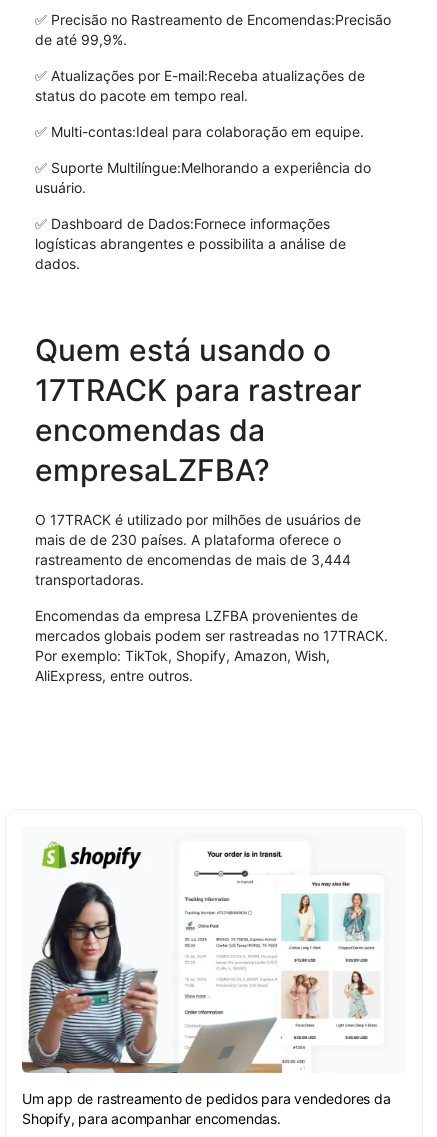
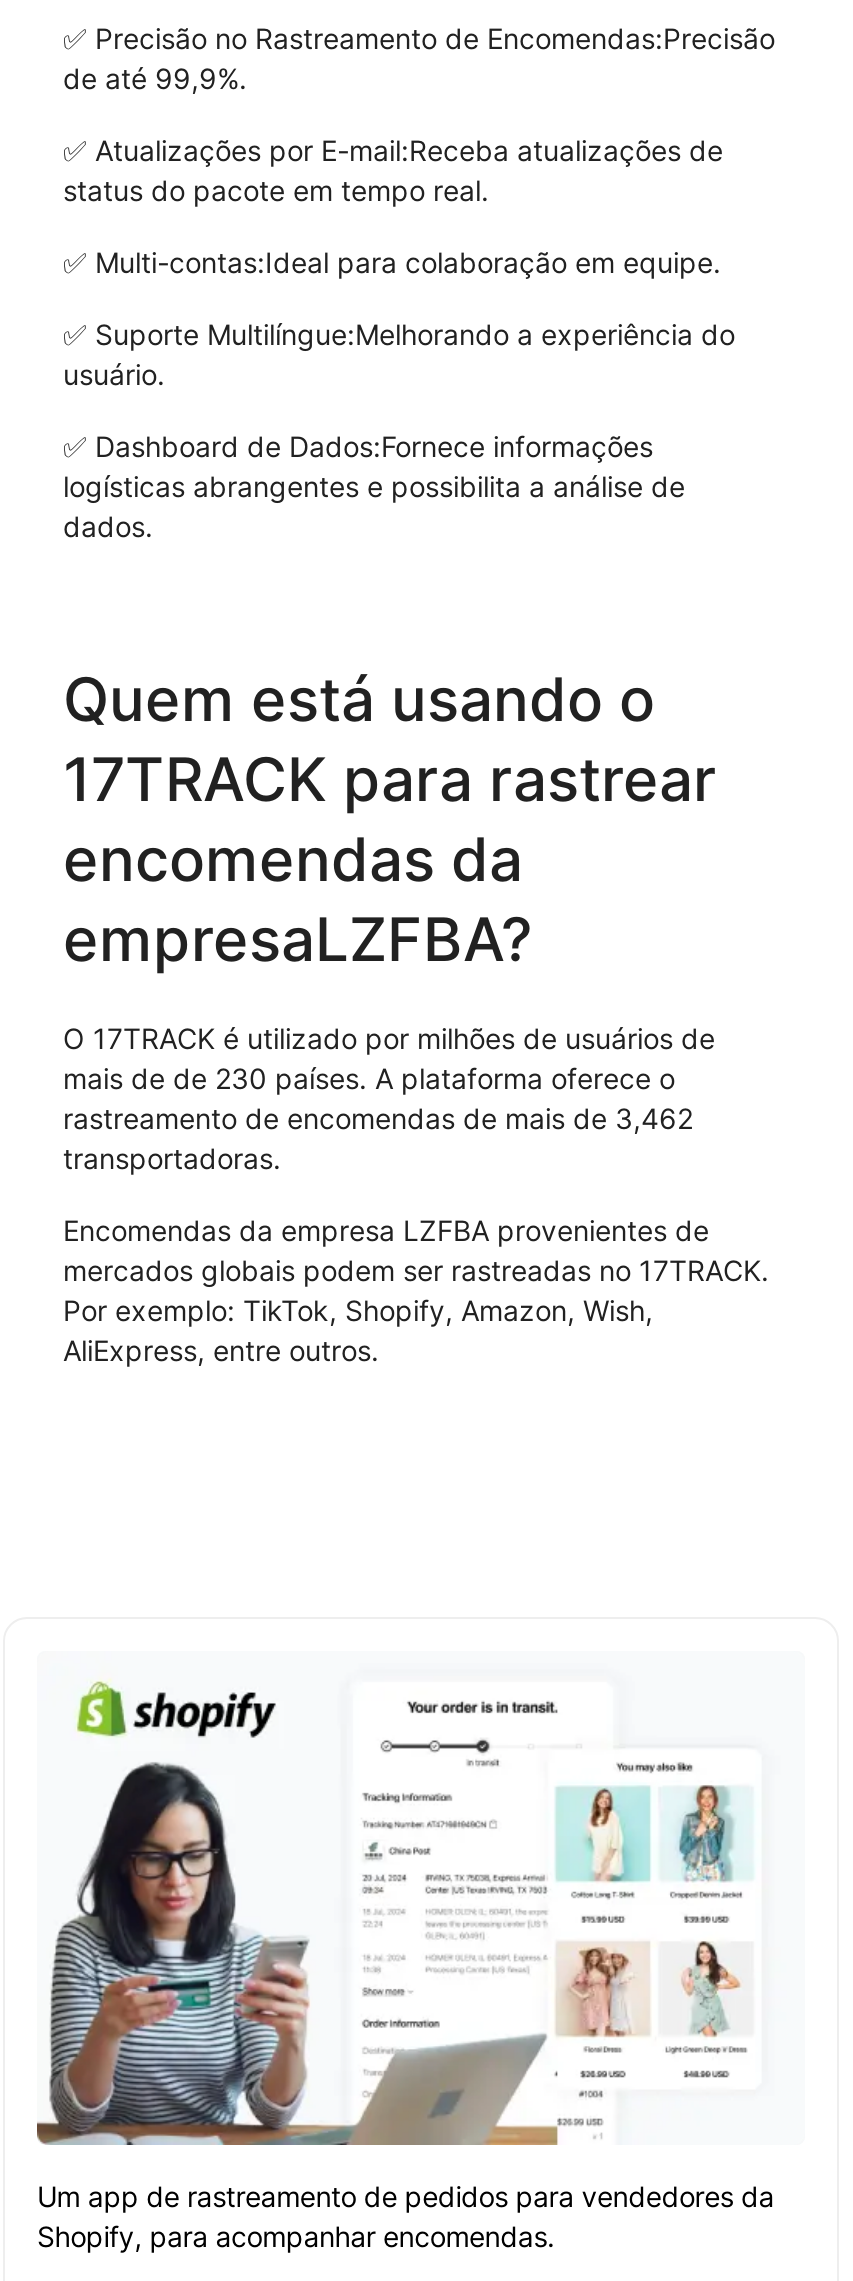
- rastreamento de encomendas de mais de 3,444
+ rastreamento de encomendas de mais de 3,462
